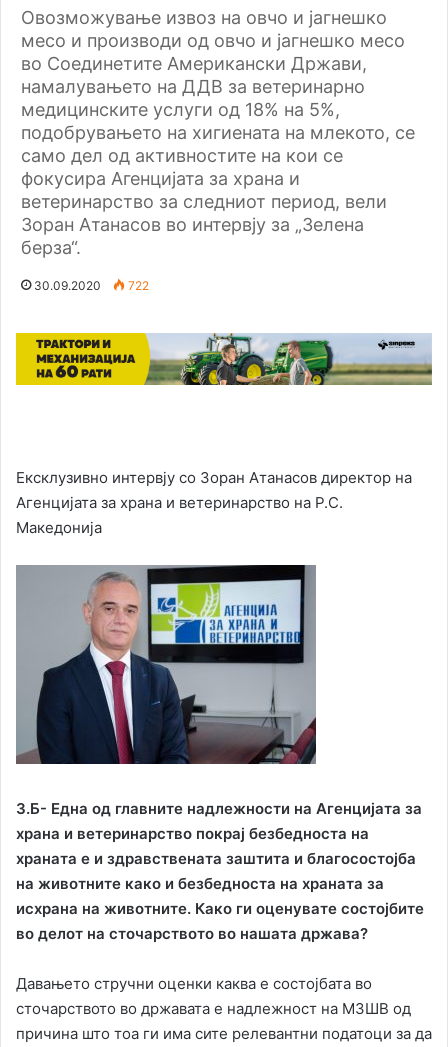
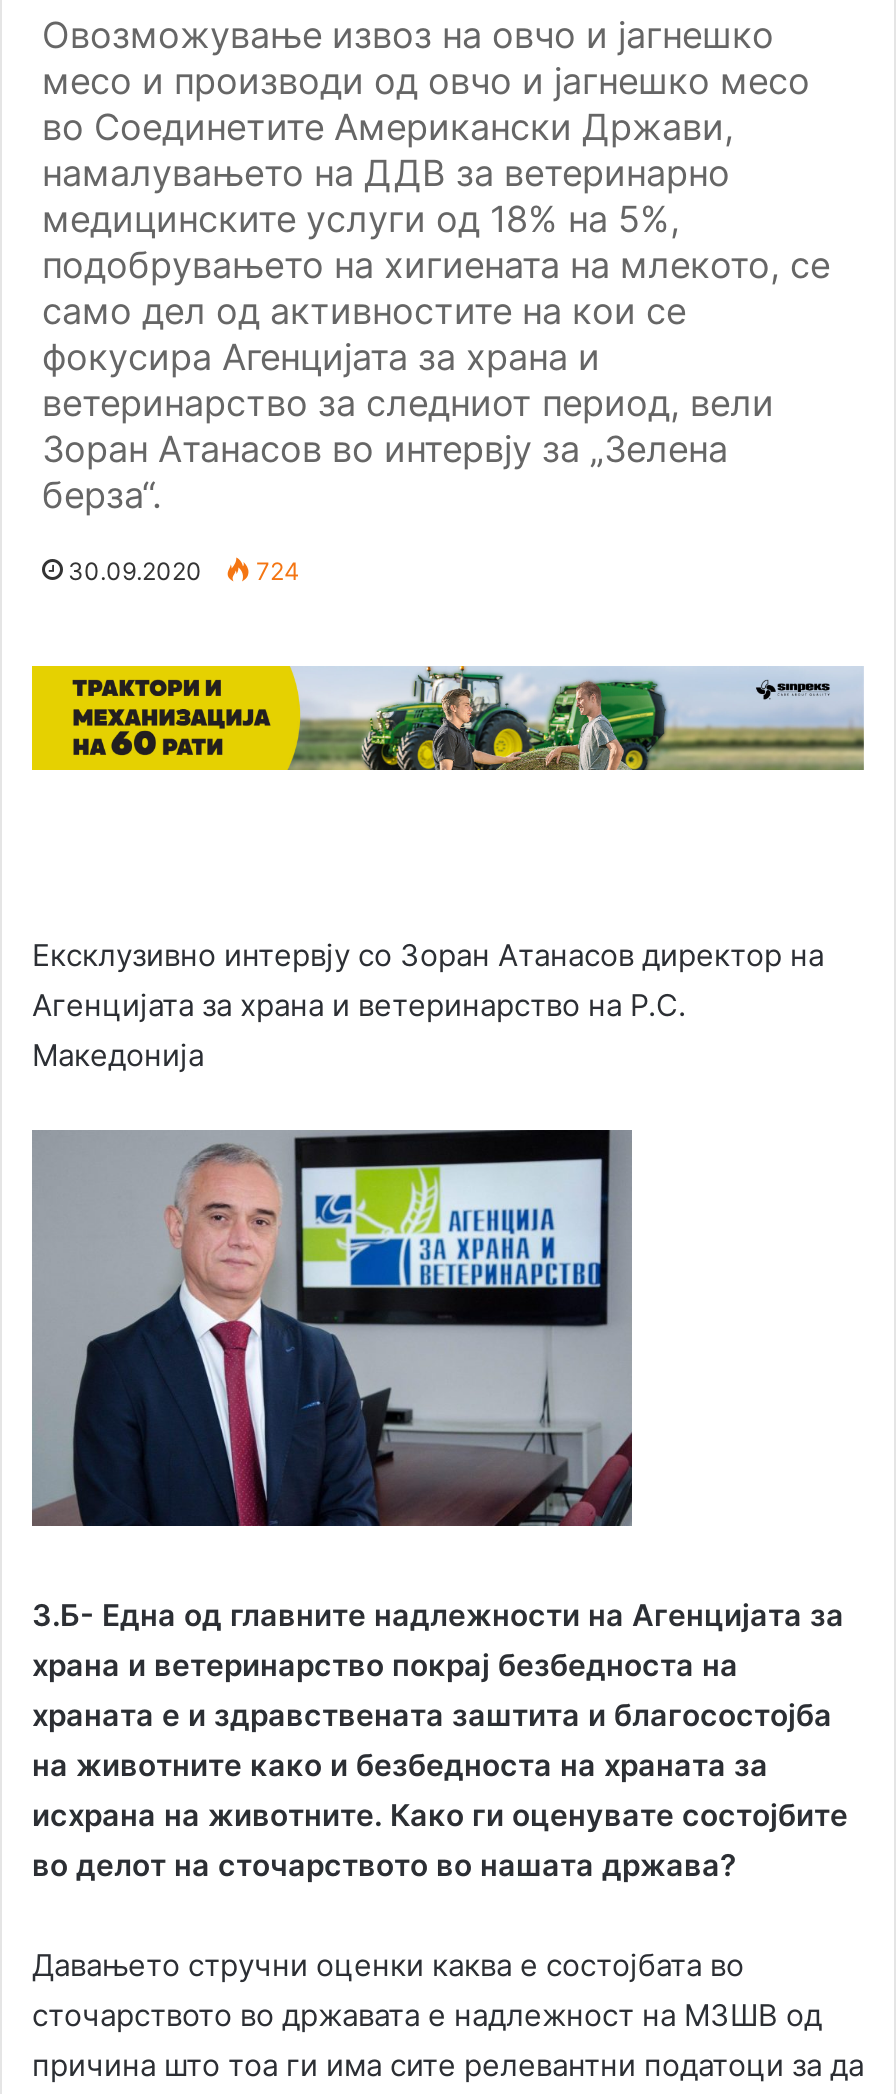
- 30.09.2020 722
+ 30.09.2020 724
